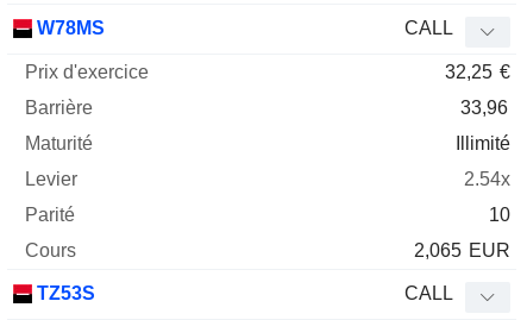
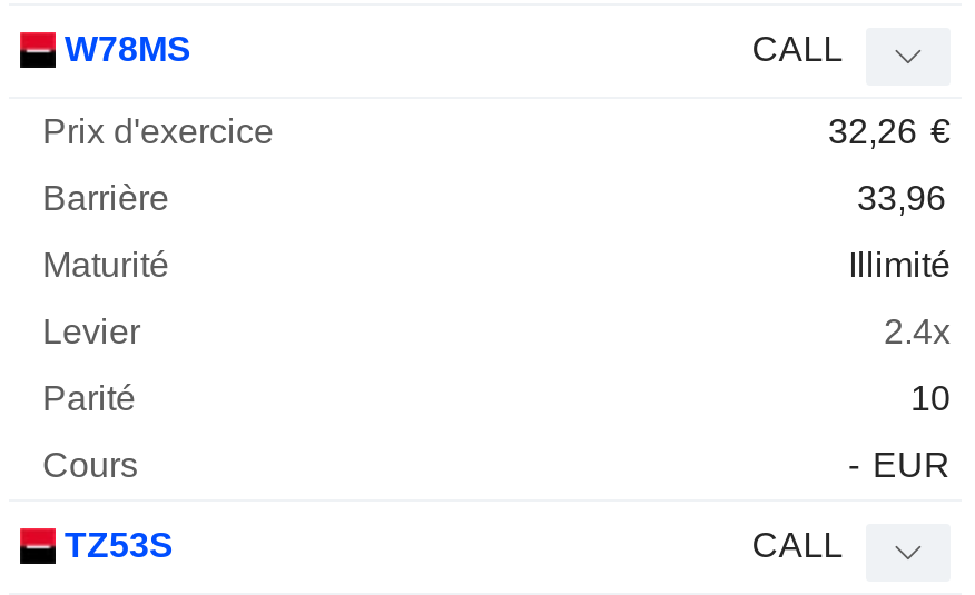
- 32,25 €
+ 32,26 €

- 2.54x
+ 2.4x

- 2,065 EUR
+ - EUR
